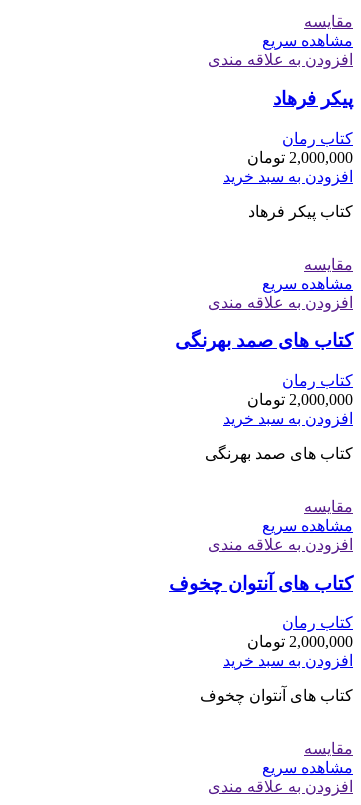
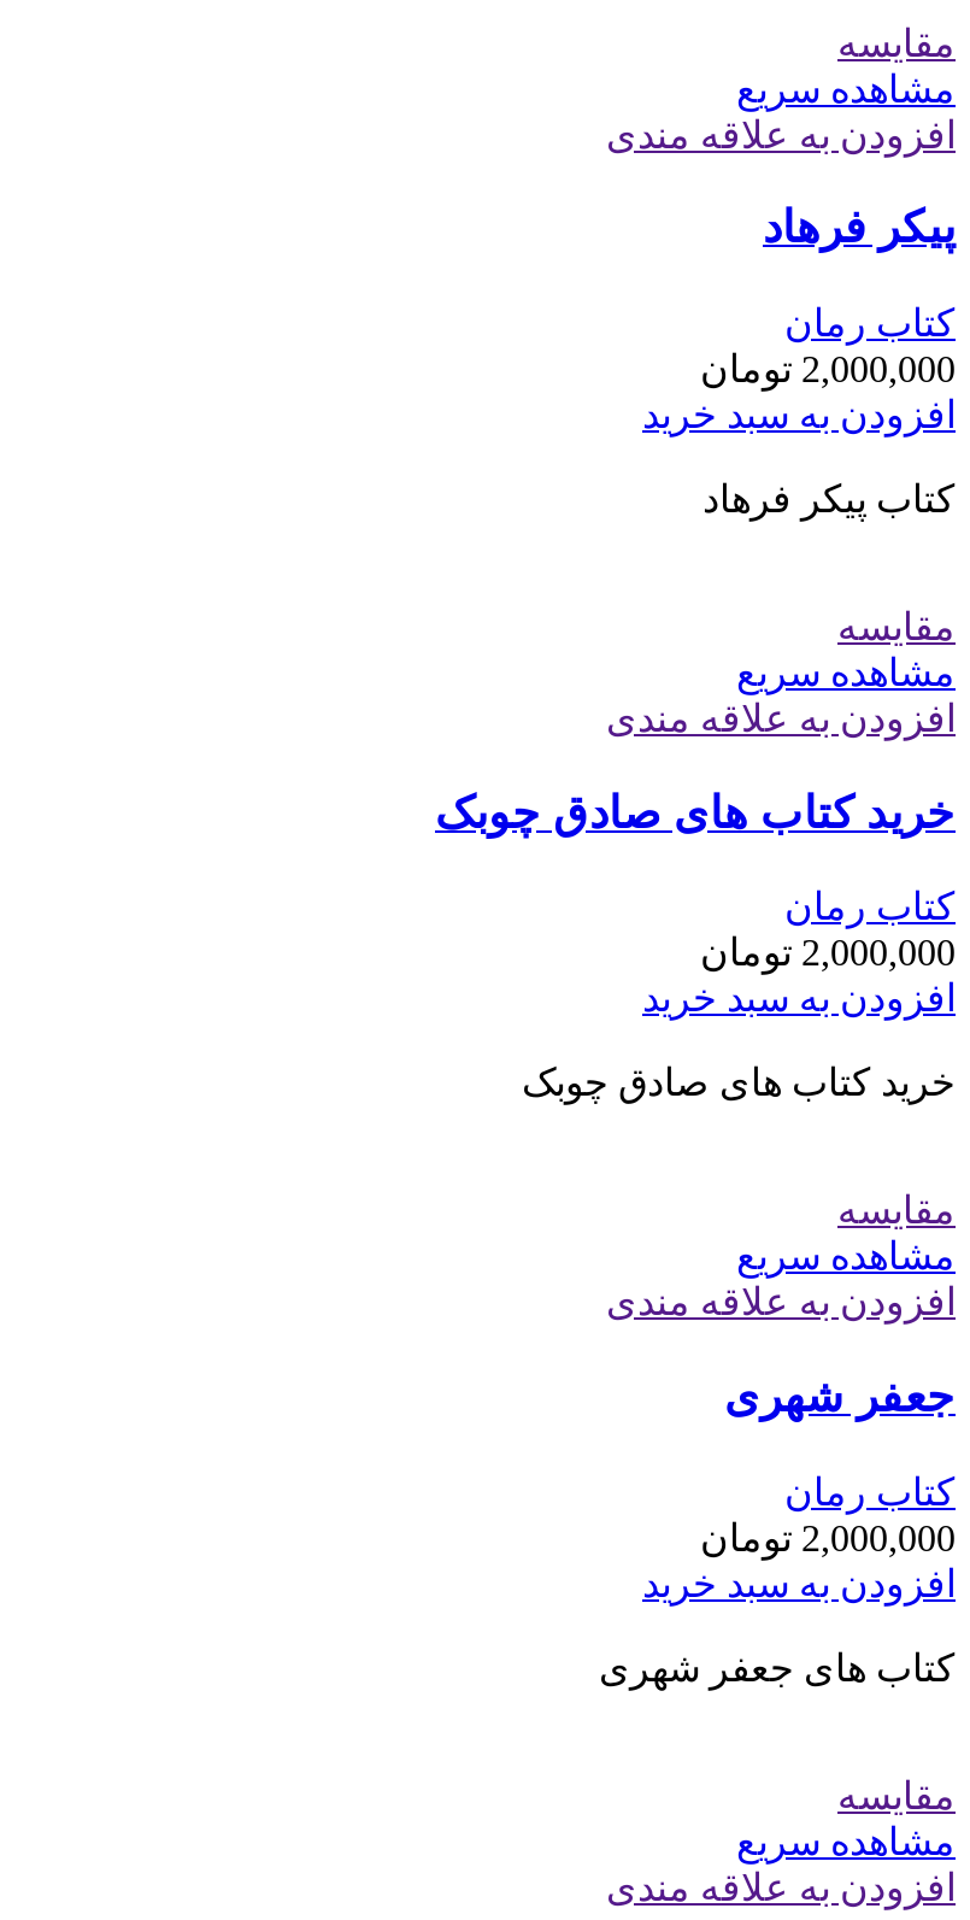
- کتاب های صمد بهرنگی
+ خرید کتاب های صادق چوبک

- کتاب های صمد بهرنگی
+ خرید کتاب های صادق چوبک

- کتاب های آنتوان چخوف
+ جعفر شهری

- کتاب های آنتوان چخوف
+ کتاب های جعفر شهری
